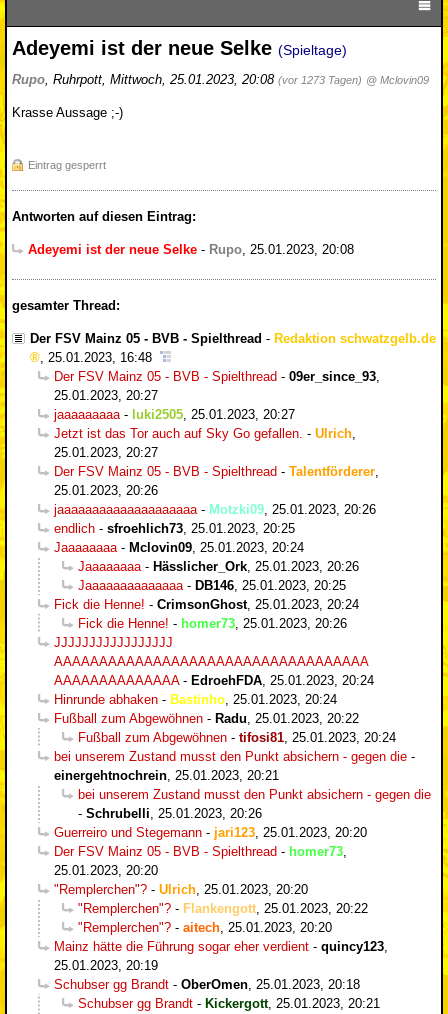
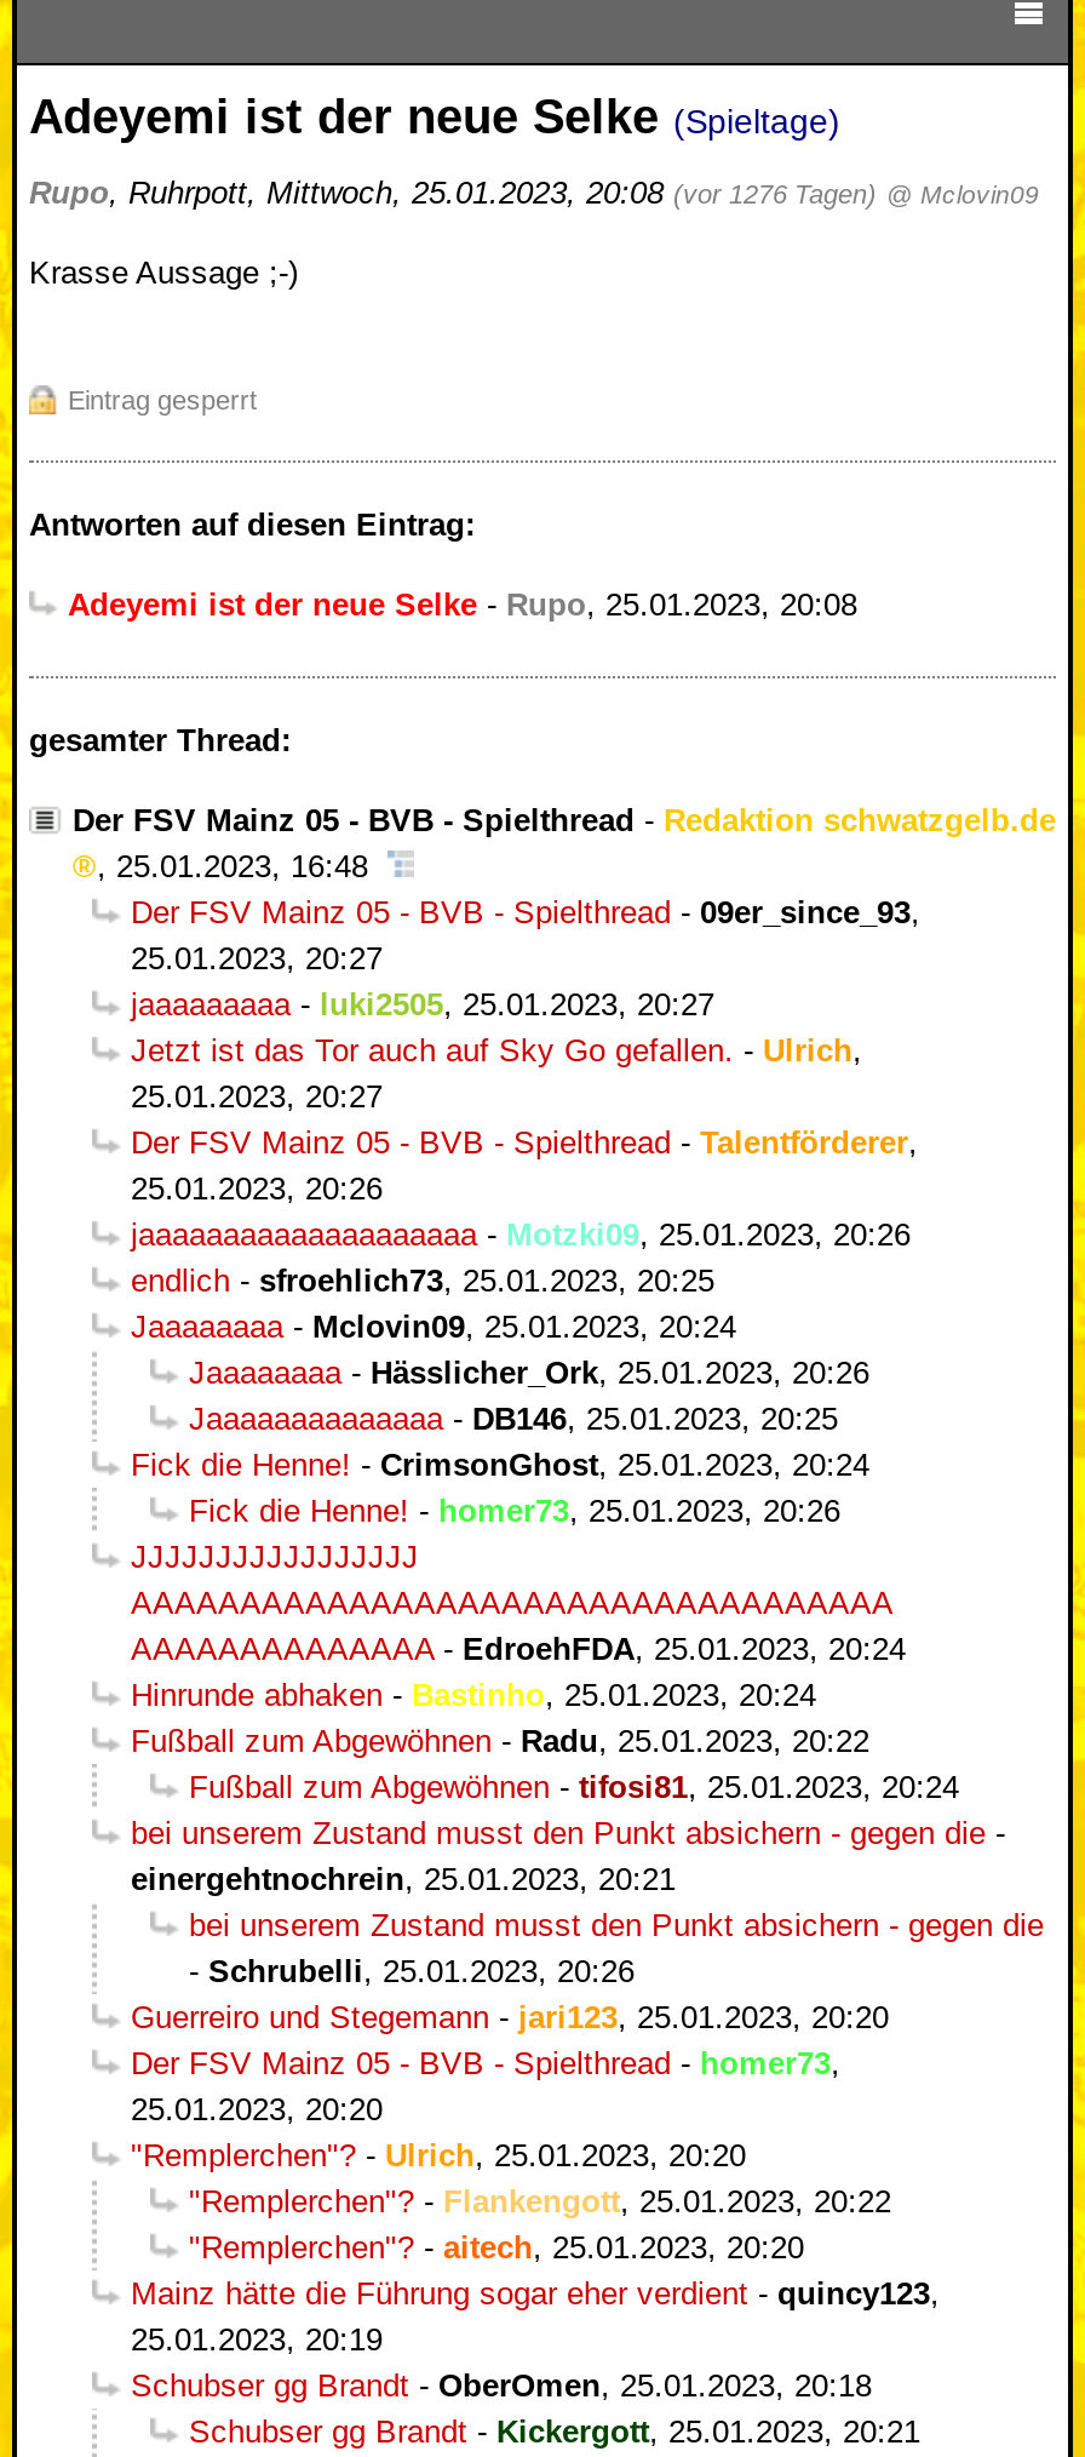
- Rupo, Ruhrpott, Mittwoch, 25.01.2023, 20:08 (vor 1273 Tagen) @ Mclovin09
+ Rupo, Ruhrpott, Mittwoch, 25.01.2023, 20:08 (vor 1276 Tagen) @ Mclovin09
